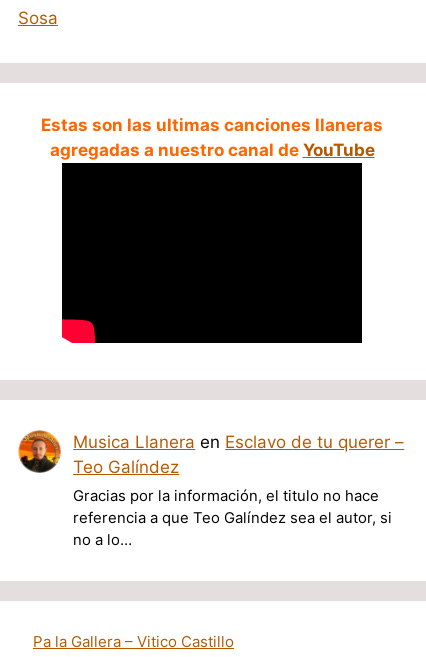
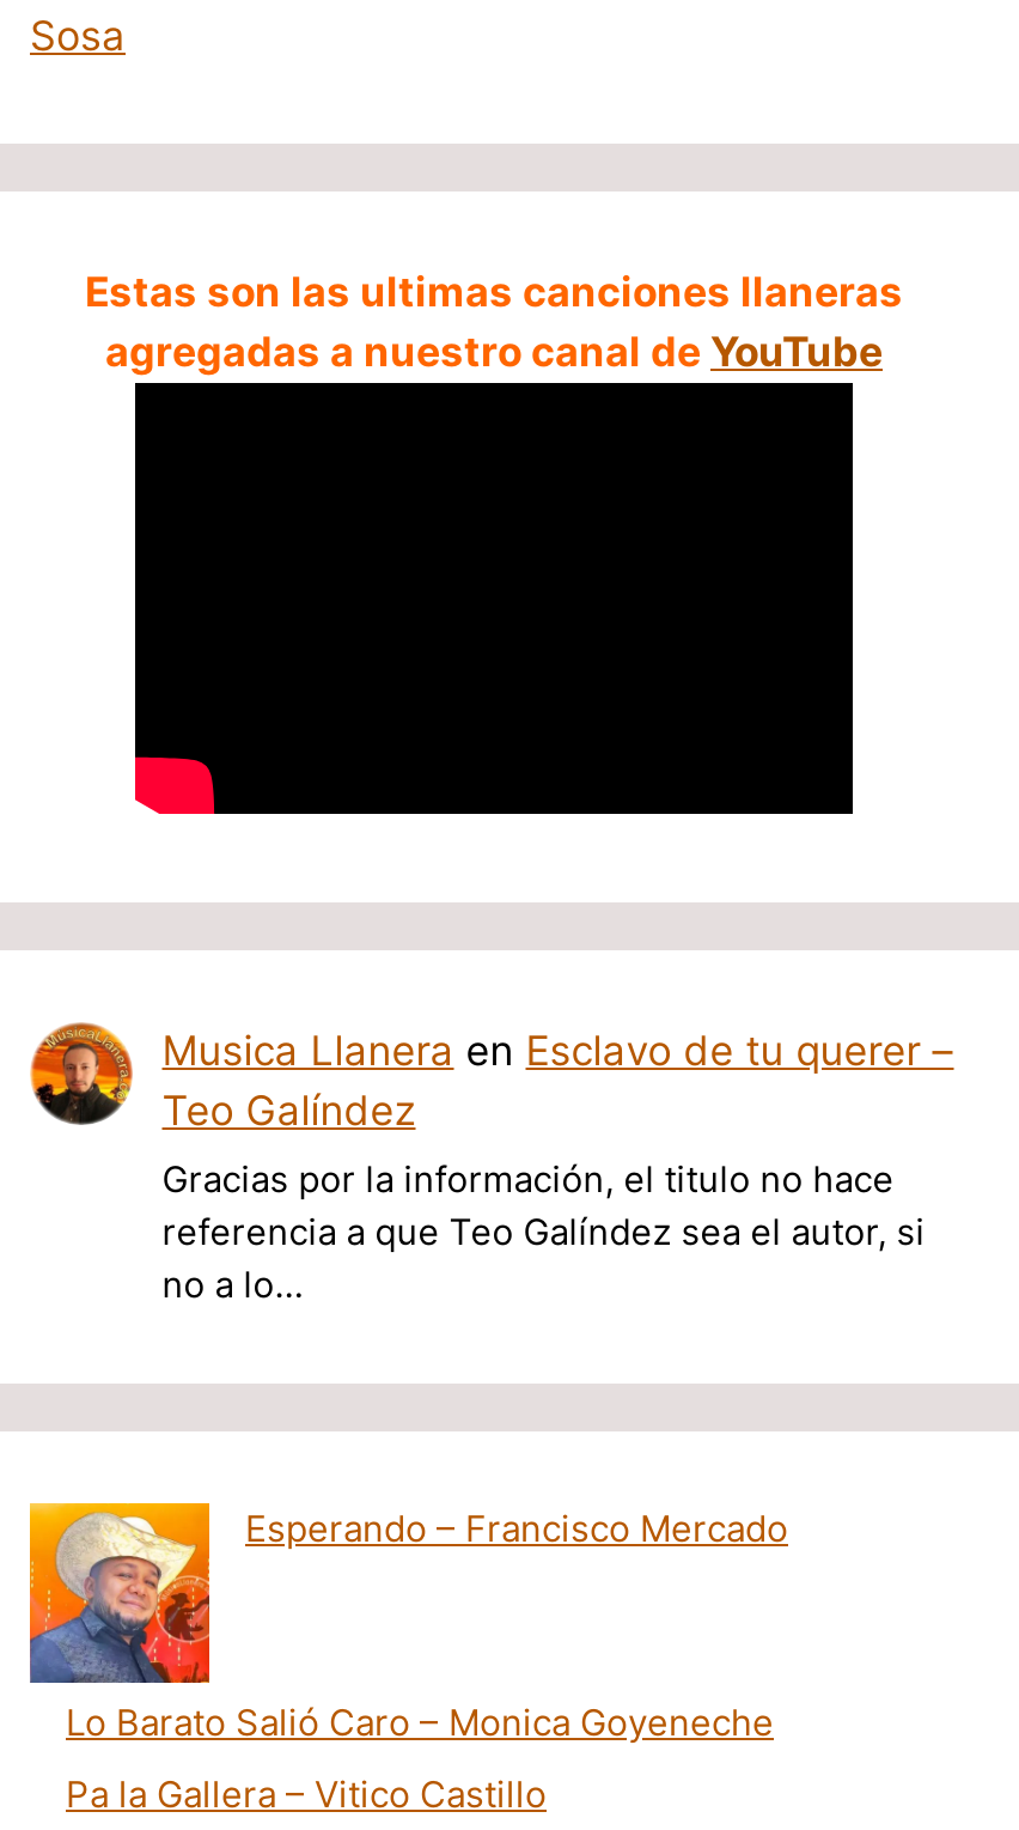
+ [image]
+ Lo Barato Salió Caro – Monica Goyeneche

+ Esperando – Francisco Mercado
